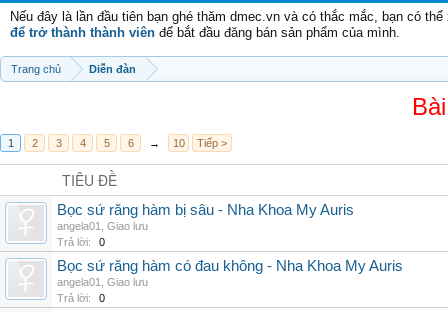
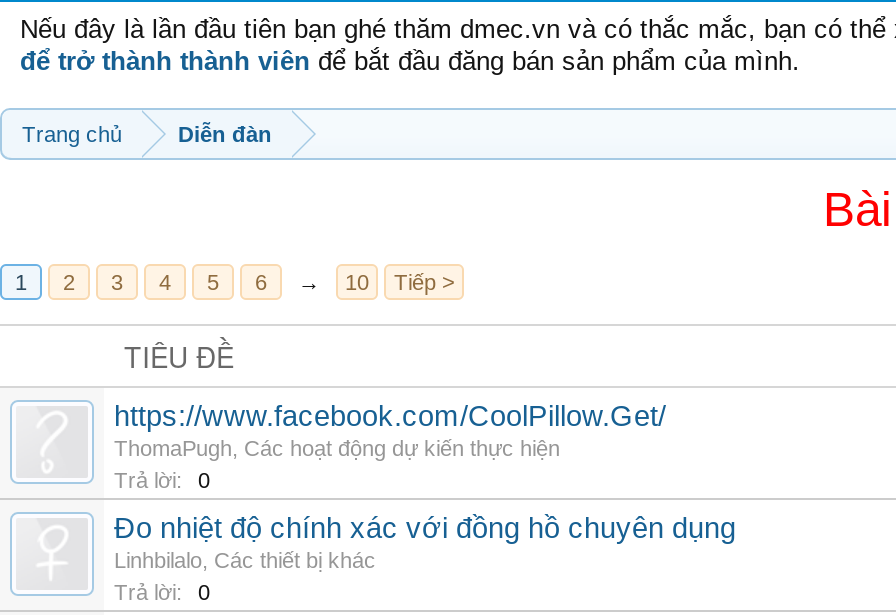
- Bọc sứ răng hàm bị sâu - Nha Khoa My Auris
- angela01, Giao lưu
+ https://www.facebook.com/CoolPillow.Get/
+ ThomaPugh, Các hoạt động dự kiến thực hiện

- Bọc sứ răng hàm có đau không - Nha Khoa My Auris
- angela01, Giao lưu
+ Đo nhiệt độ chính xác với đồng hồ chuyên dụng
+ Linhbilalo, Các thiết bị khác
